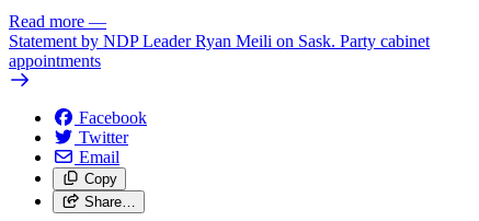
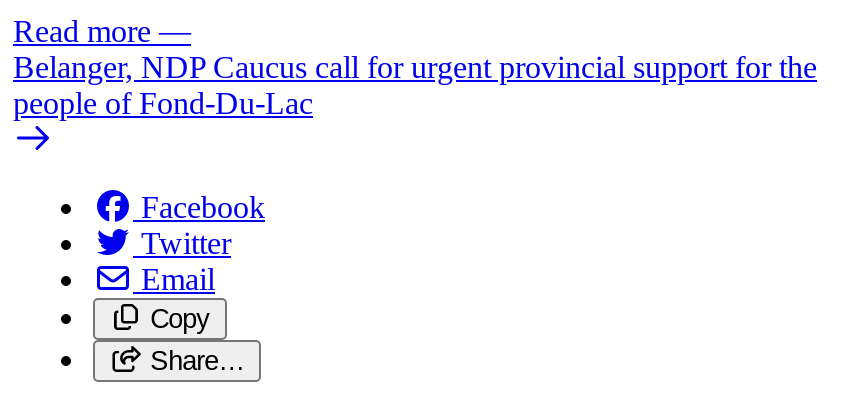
- Statement by NDP Leader Ryan Meili on Sask. Party cabinet
- appointments
+ Belanger, NDP Caucus call for urgent provincial support for the
+ people of Fond-Du-Lac
